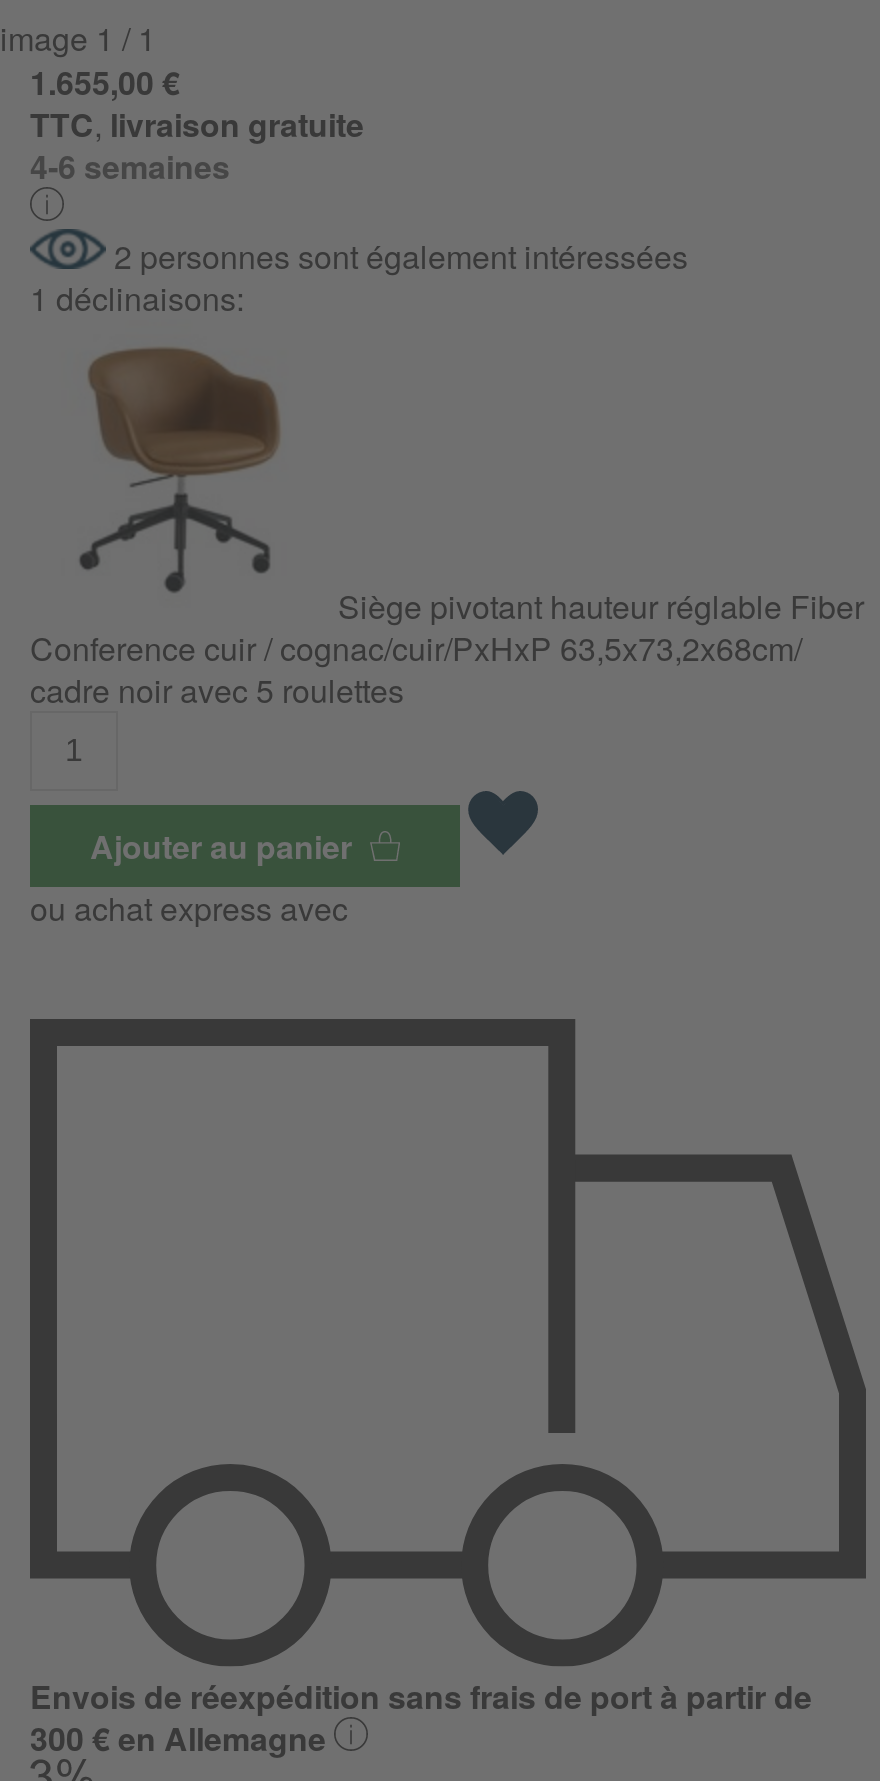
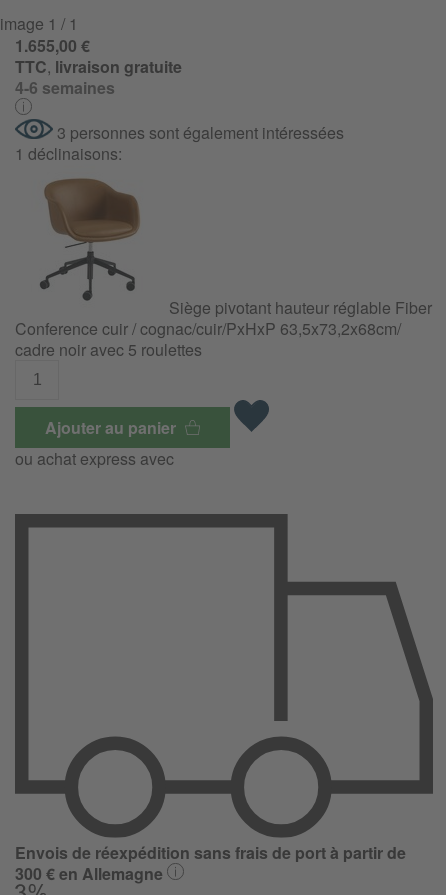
- 2 personnes sont également intéressées
+ 3 personnes sont également intéressées
